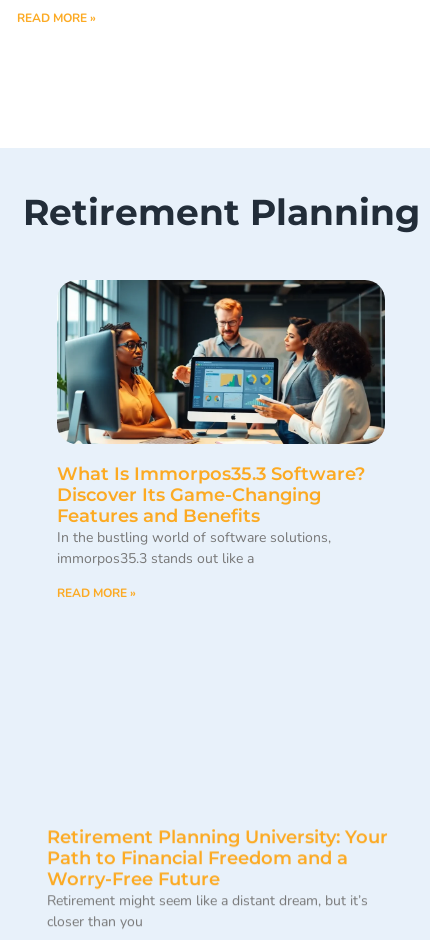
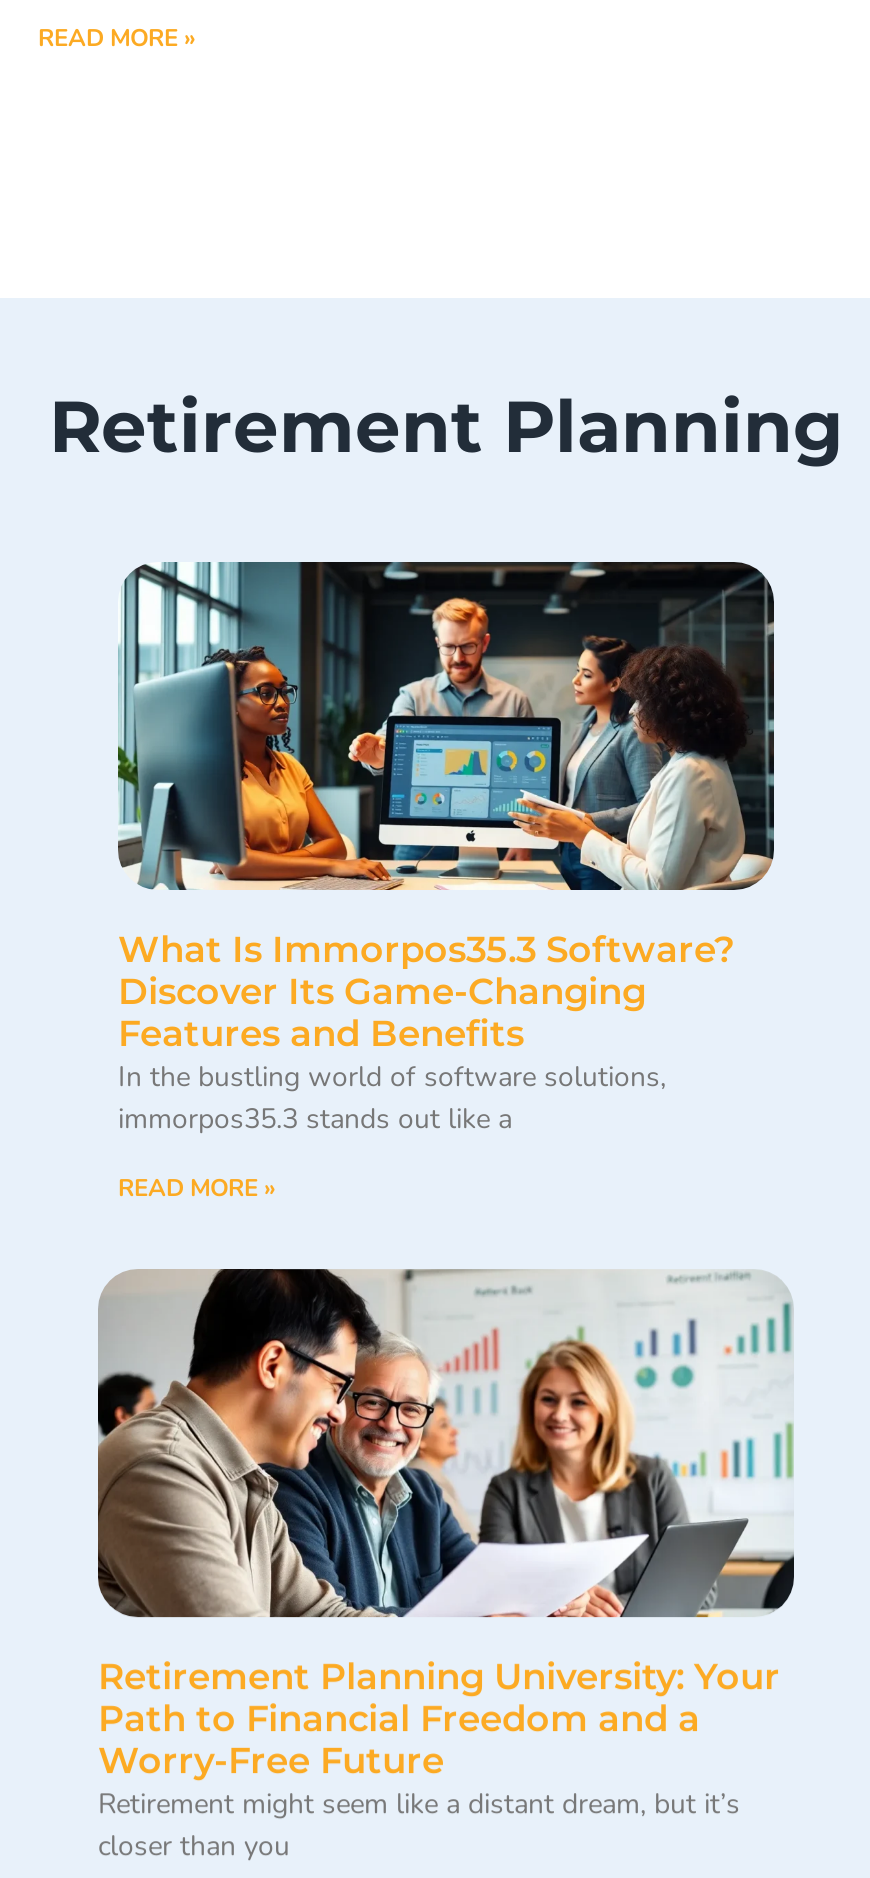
+ [image]
